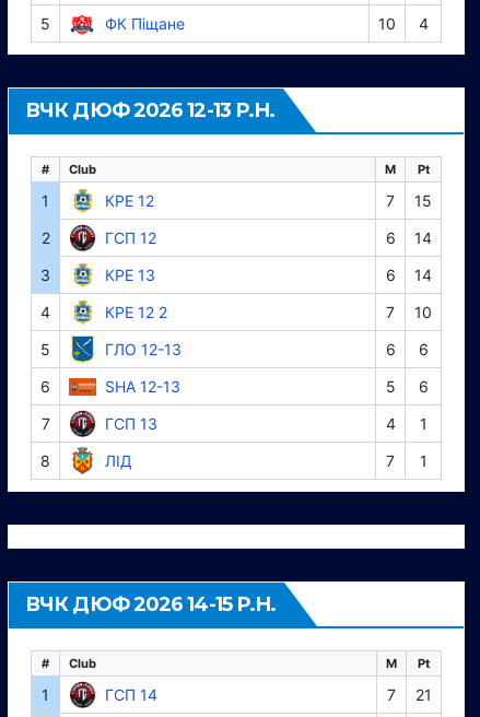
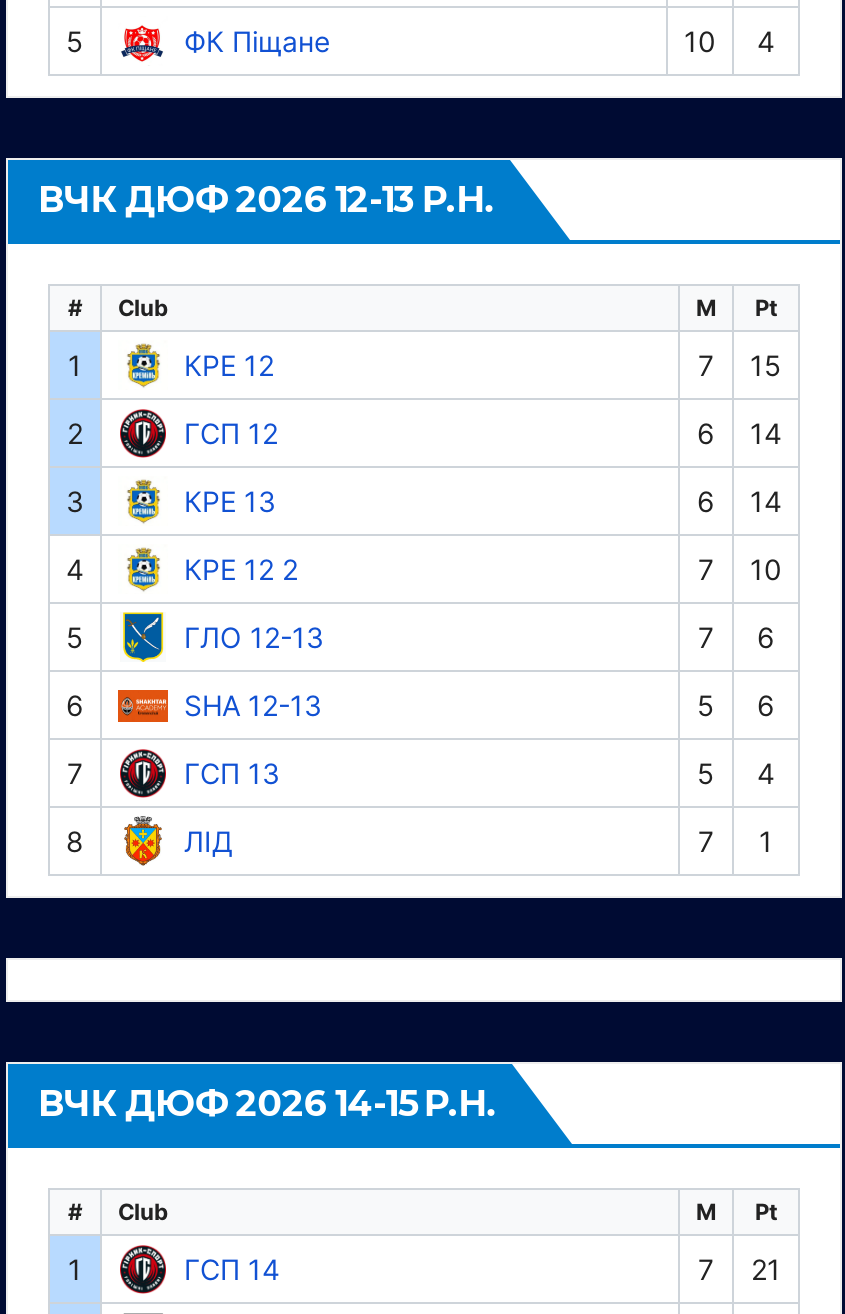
- 6 6
+ 7 6

- 1

+ 5
